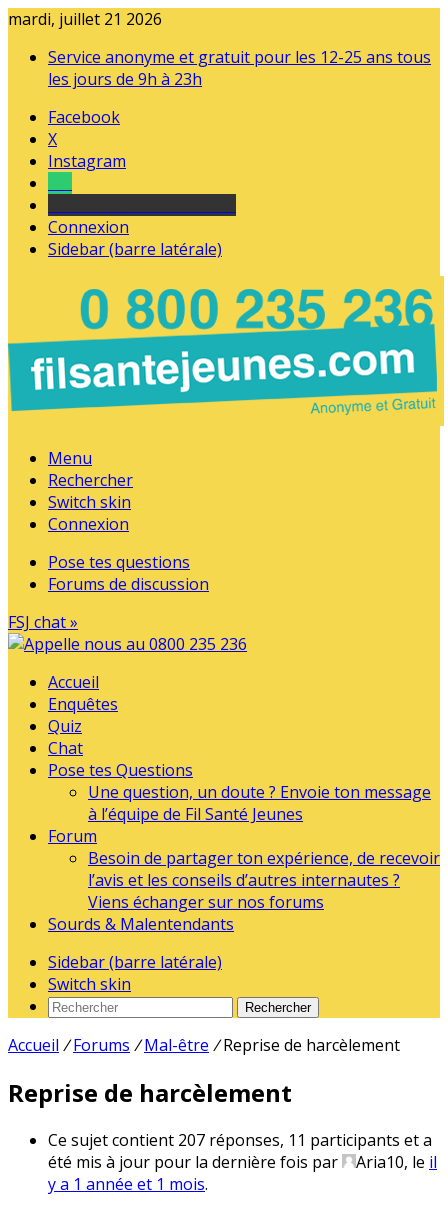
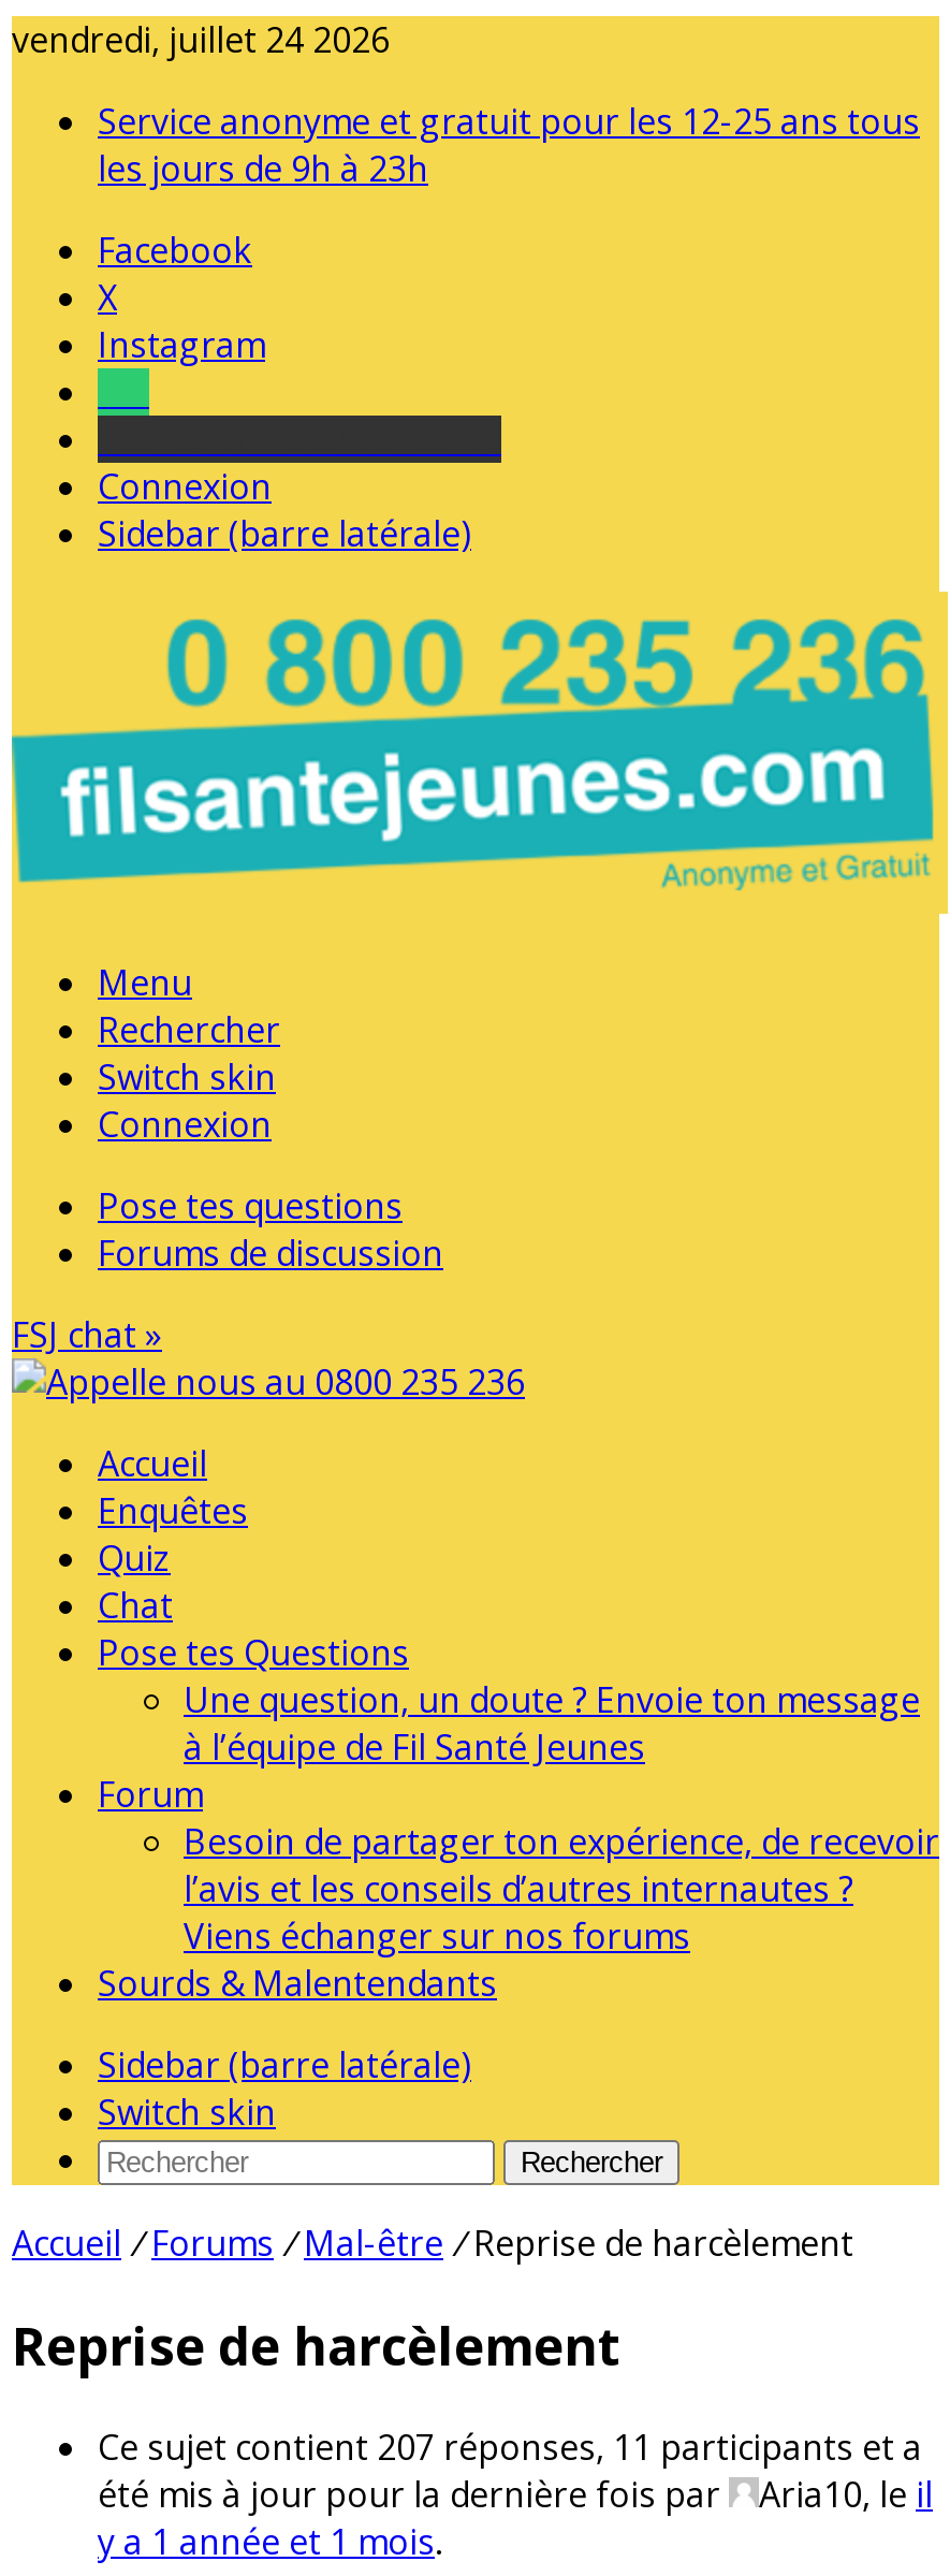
- mardi, juillet 21 2026
+ vendredi, juillet 24 2026
